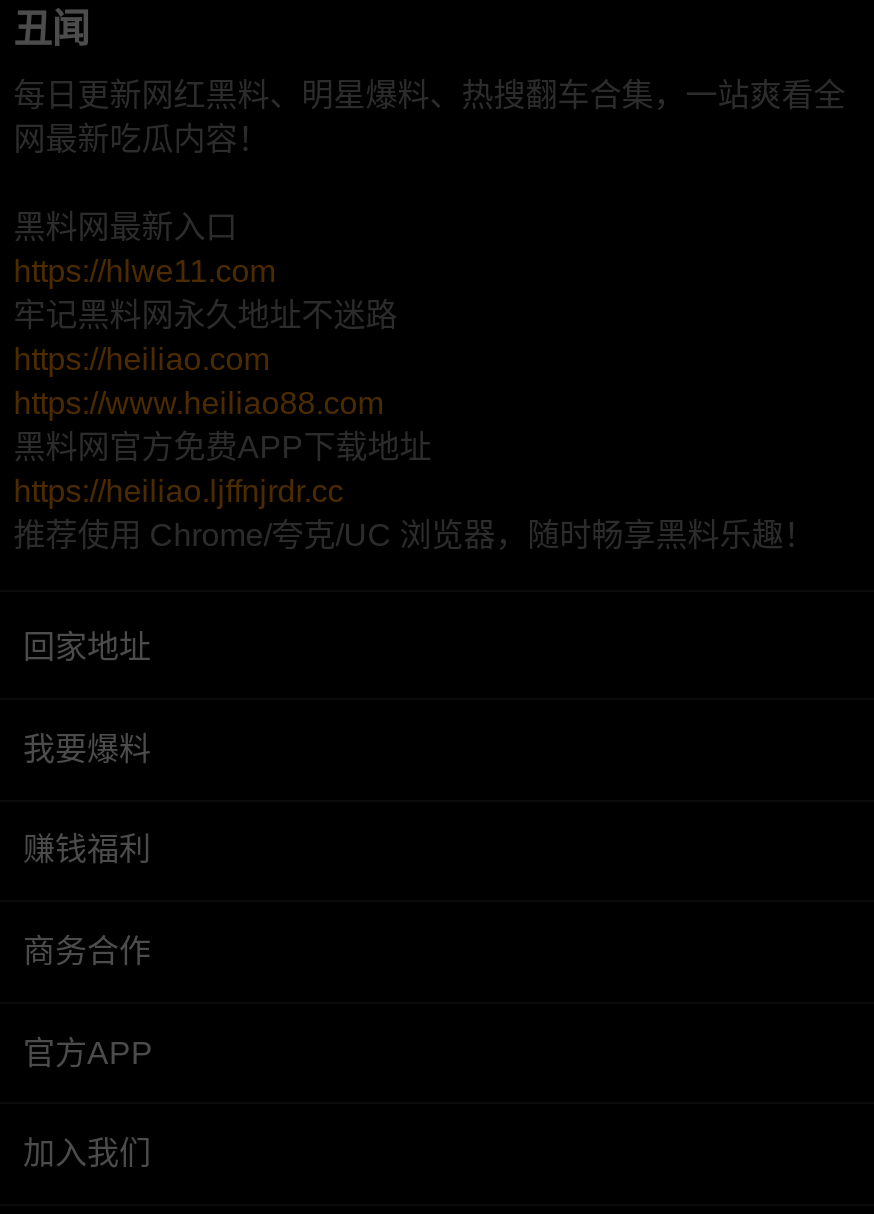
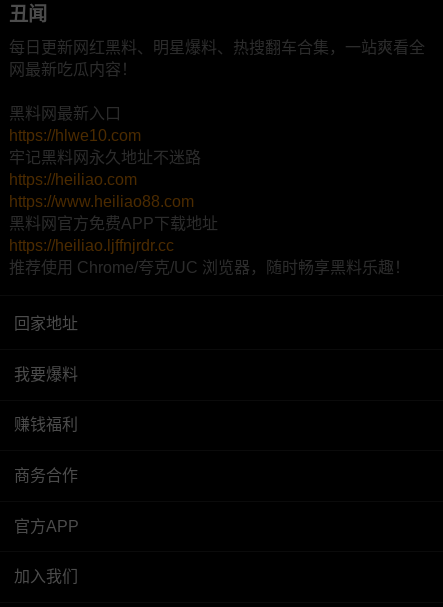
- https://hlwe11.com
+ https://hlwe10.com
